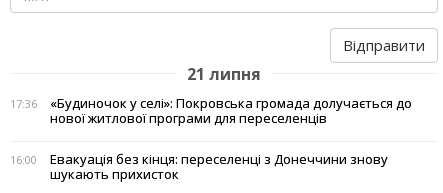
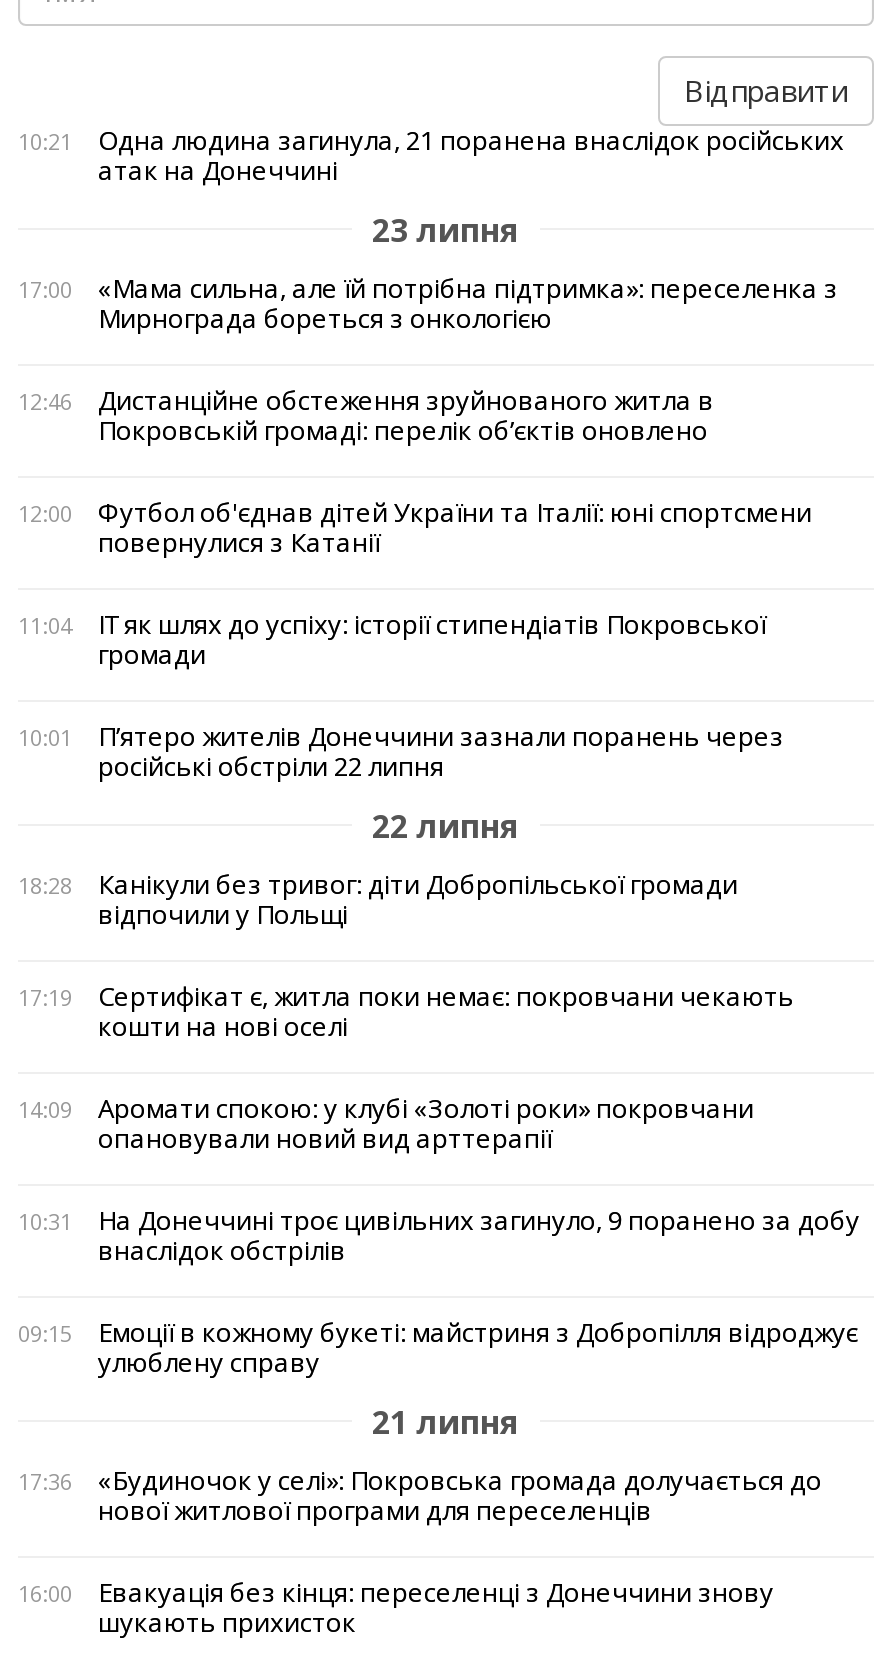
+ 10:21
+ Одна людина загинула, 21 поранена внаслідок російських
+ атак на Донеччині
+ 23 липня
+ 17:00
+ «Мама сильна, але їй потрібна підтримка»: переселенка з
+ Мирнограда бореться з онкологією
+ 12:46
+ Дистанційне обстеження зруйнованого житла в
+ Покровській громаді: перелік об’єктів оновлено
+ 12:00
+ Футбол об'єднав дітей України та Італії: юні спортсмени
+ повернулися з Катанії
+ 11:04
+ ІТ як шлях до успіху: історії стипендіатів Покровської
+ громади
+ 10:01
+ П’ятеро жителів Донеччини зазнали поранень через
+ російські обстріли 22 липня
+ 22 липня
+ 18:28
+ Канікули без тривог: діти Добропільської громади
+ відпочили у Польщі
+ 17:19
+ Сертифікат є, житла поки немає: покровчани чекають
+ кошти на нові оселі
+ 14:09
+ Аромати спокою: у клубі «Золоті роки» покровчани
+ опановували новий вид арттерапії
+ 10:31
+ На Донеччині троє цивільних загинуло, 9 поранено за добу
+ внаслідок обстрілів
+ 09:15
+ Емоції в кожному букеті: майстриня з Добропілля відроджує
+ улюблену справу
